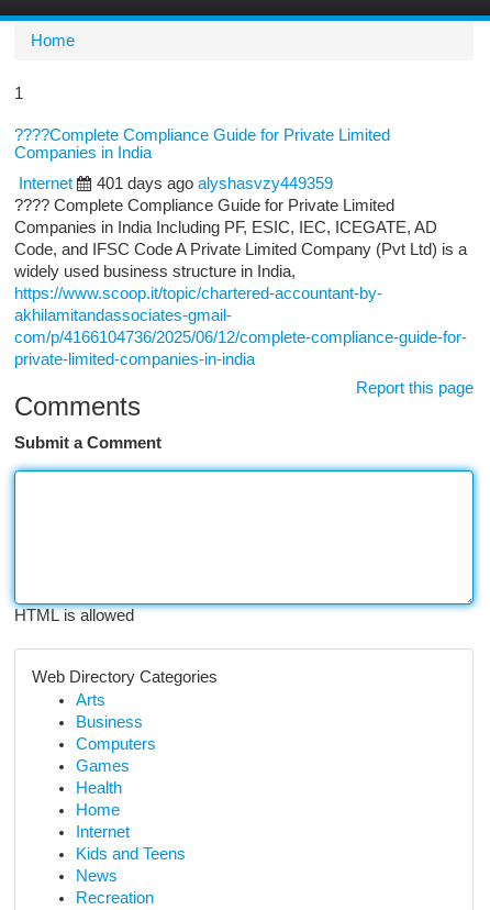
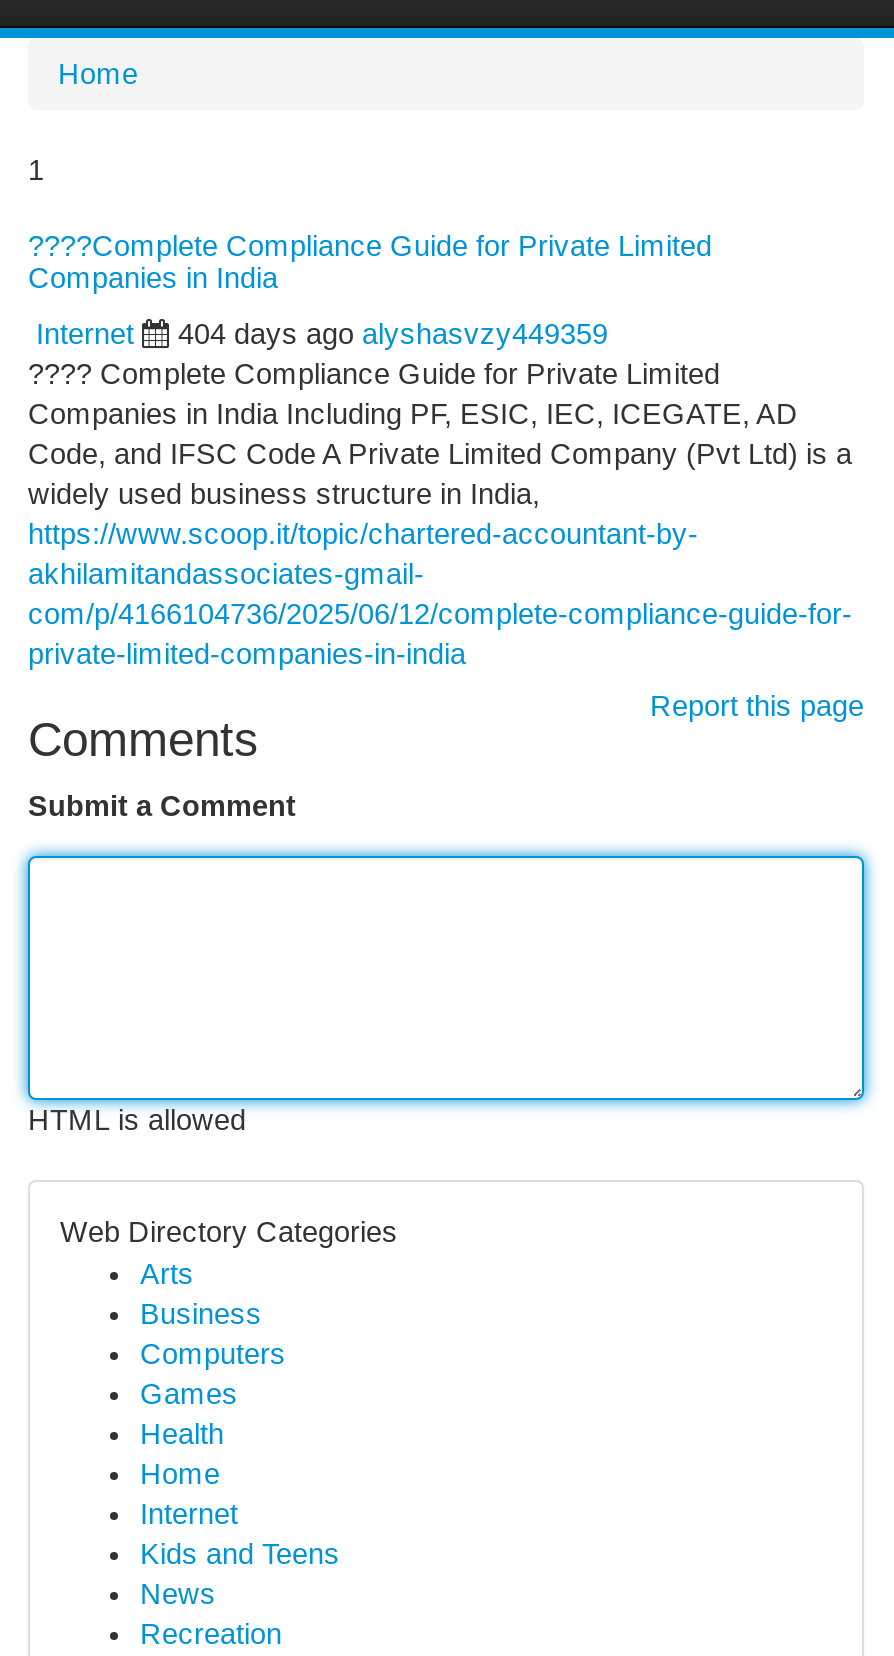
- 401 days ago alyshasvzy449359
+ 404 days ago alyshasvzy449359
